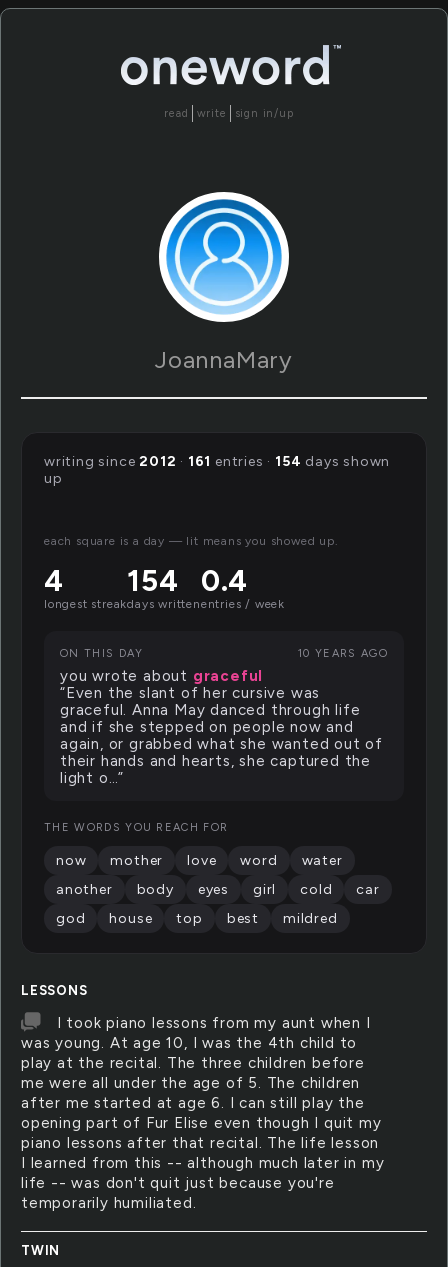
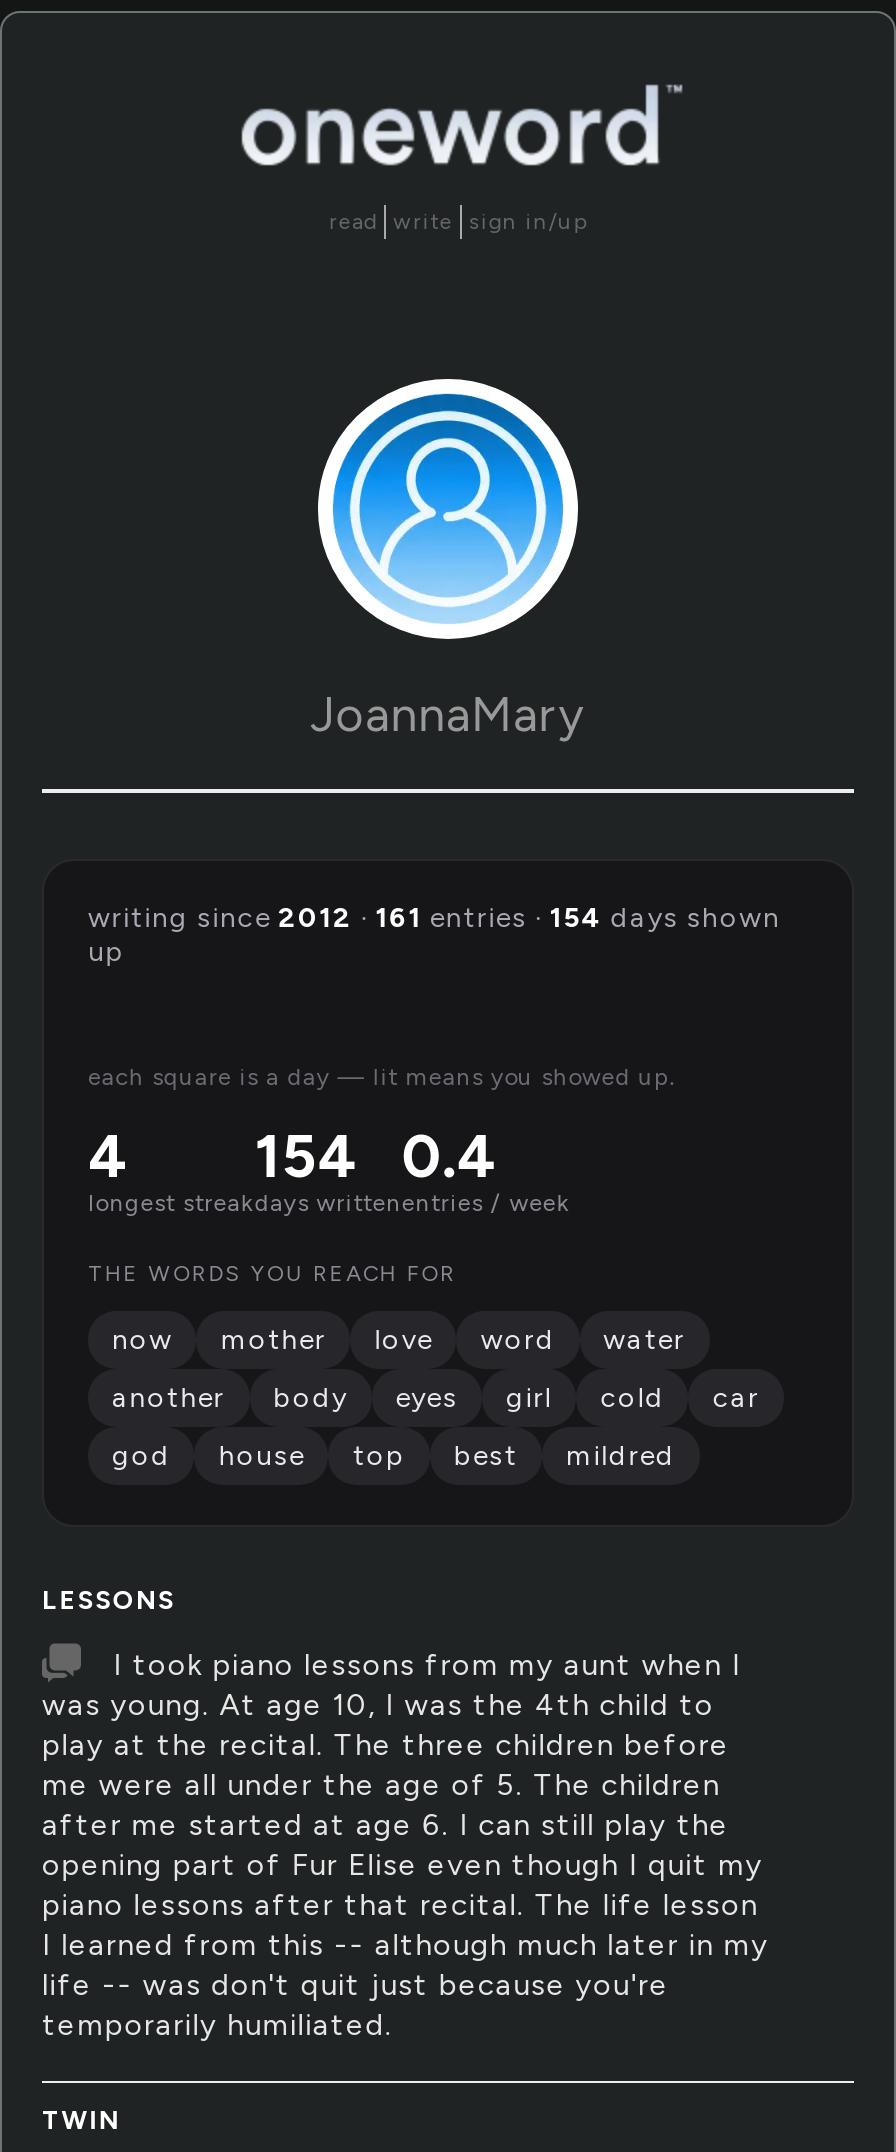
- ON THIS DAY
- 10 YEARS AGO
- you wrote about graceful
- “Even the slant of her cursive was
- graceful. Anna May danced through life
- and if she stepped on people now and
- again, or grabbed what she wanted out of
- their hands and hearts, she captured the
- light o…”
